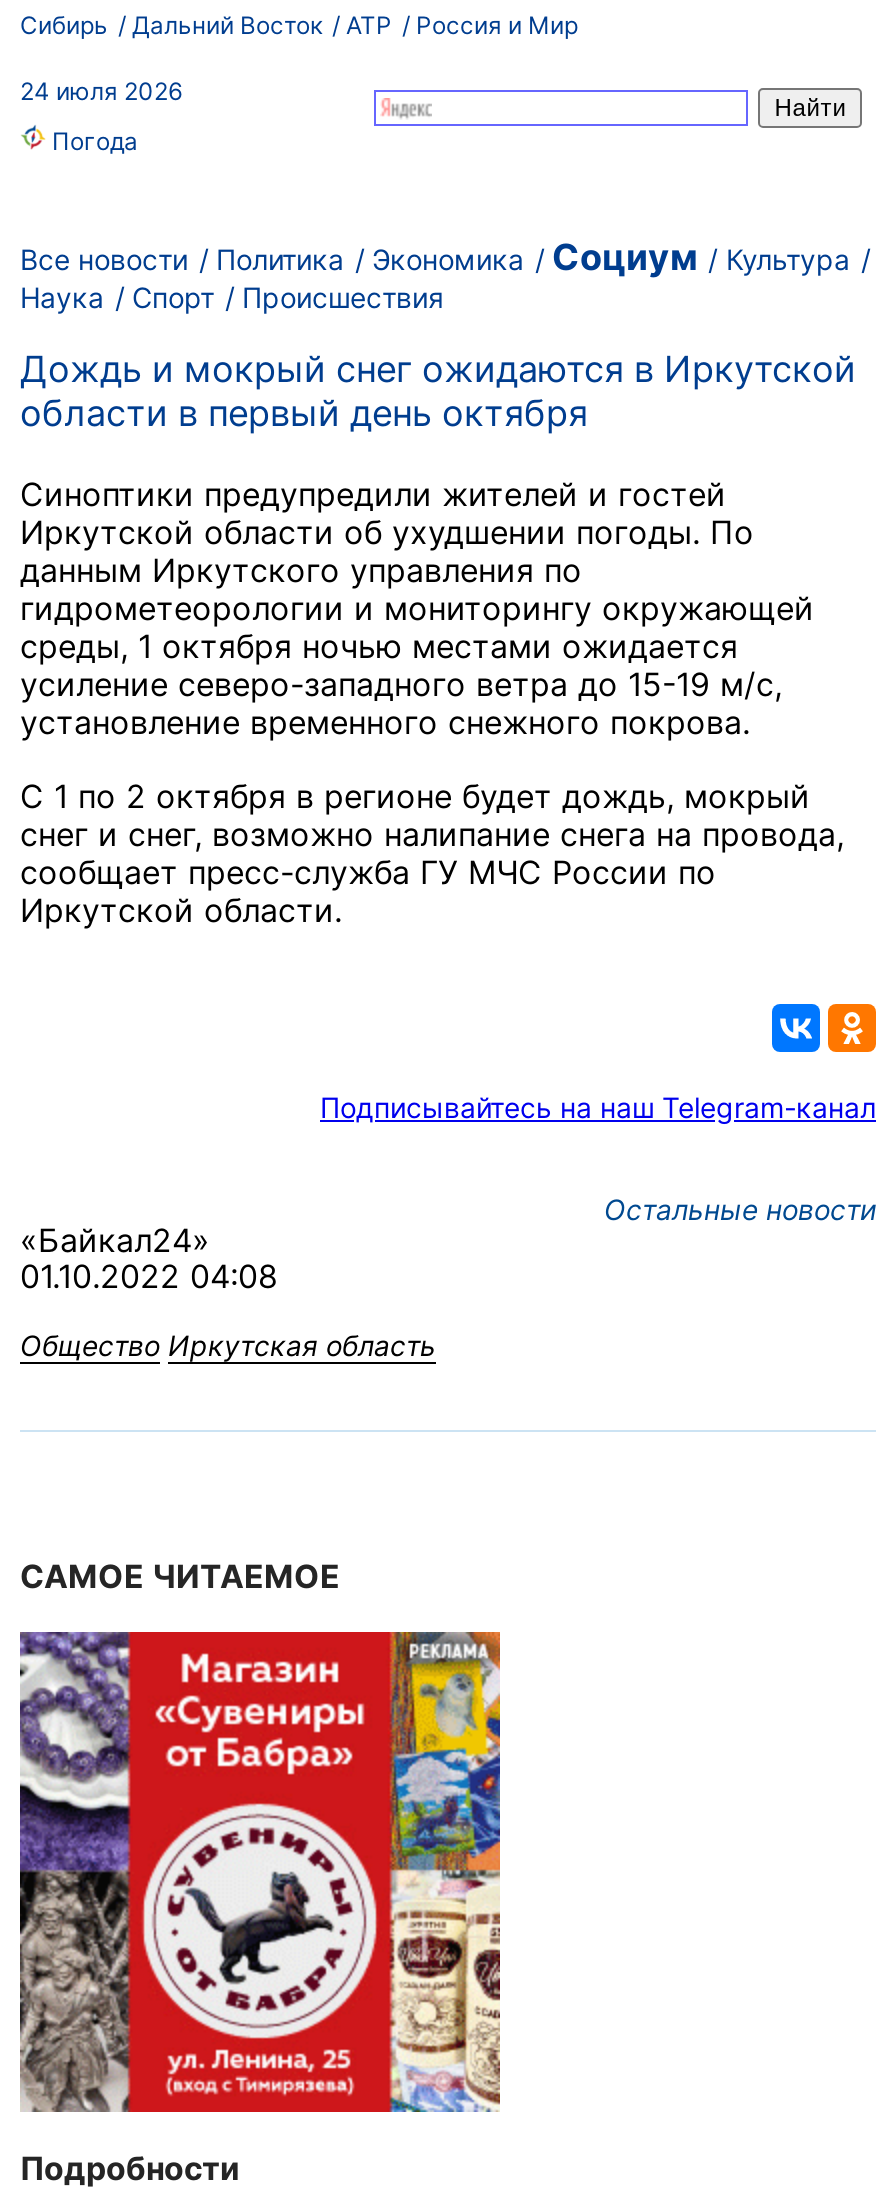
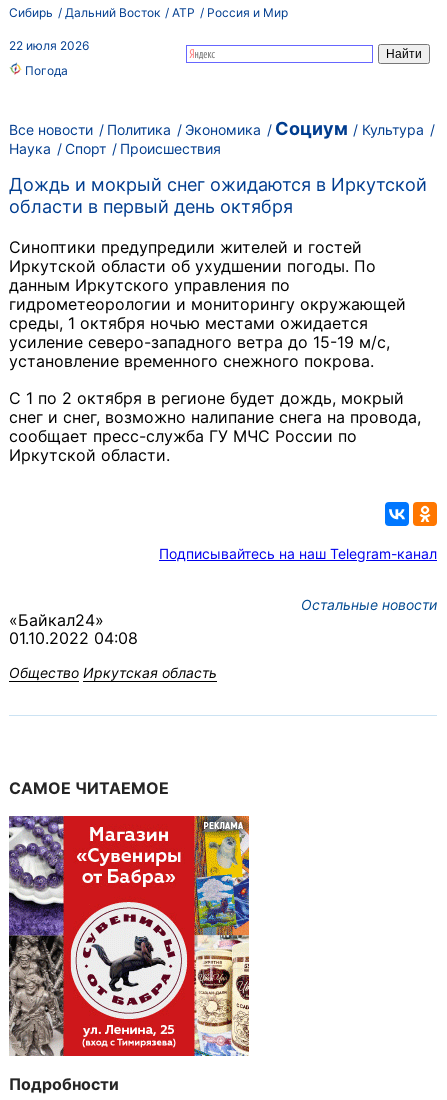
- 24 июля 2026
+ 22 июля 2026
